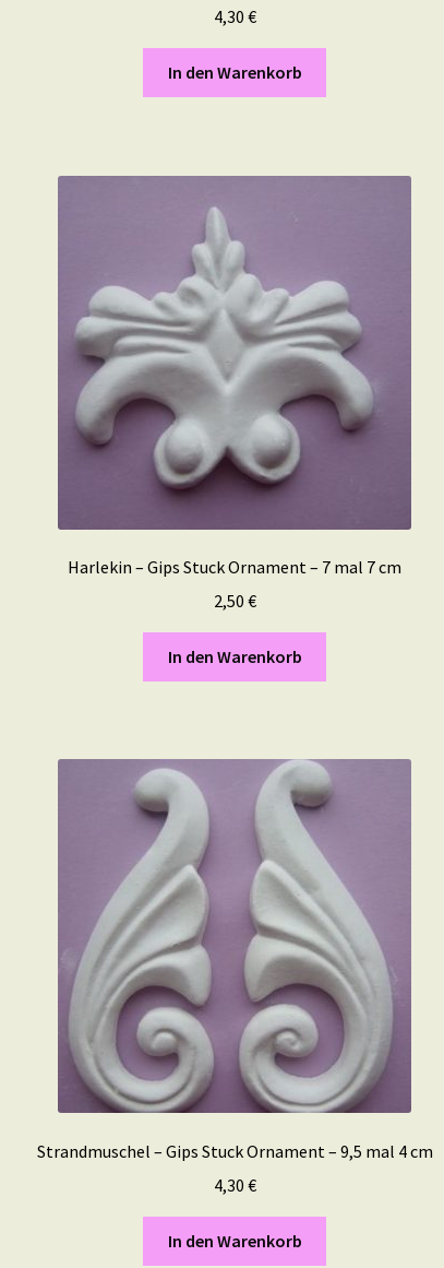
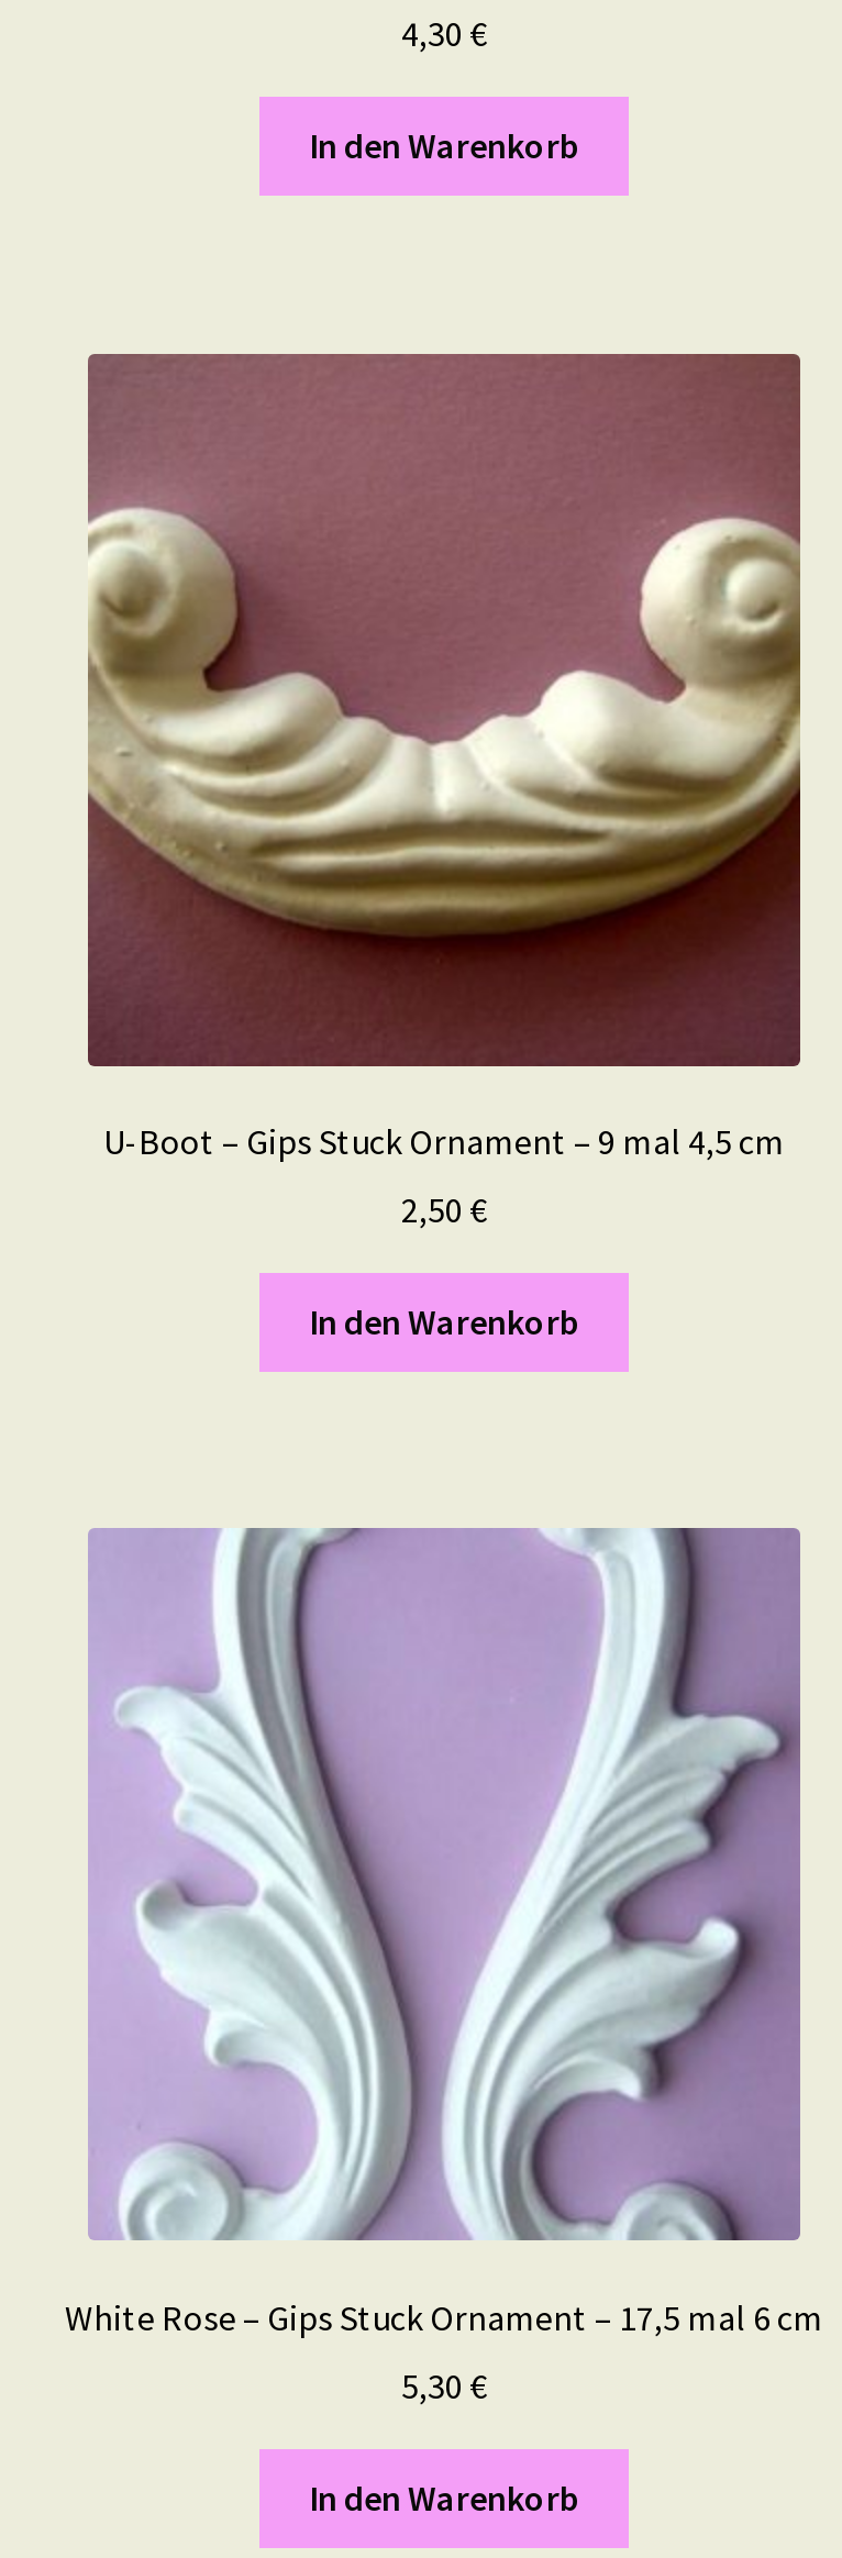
- [image]
- Harlekin – Gips Stuck Ornament – 7 mal 7 cm
+ [image]
+ U-Boot – Gips Stuck Ornament – 9 mal 4,5 cm

- [image]
- Strandmuschel – Gips Stuck Ornament – 9,5 mal 4 cm
+ [image]
+ White Rose – Gips Stuck Ornament – 17,5 mal 6 cm

- 4,30 €
+ 5,30 €
